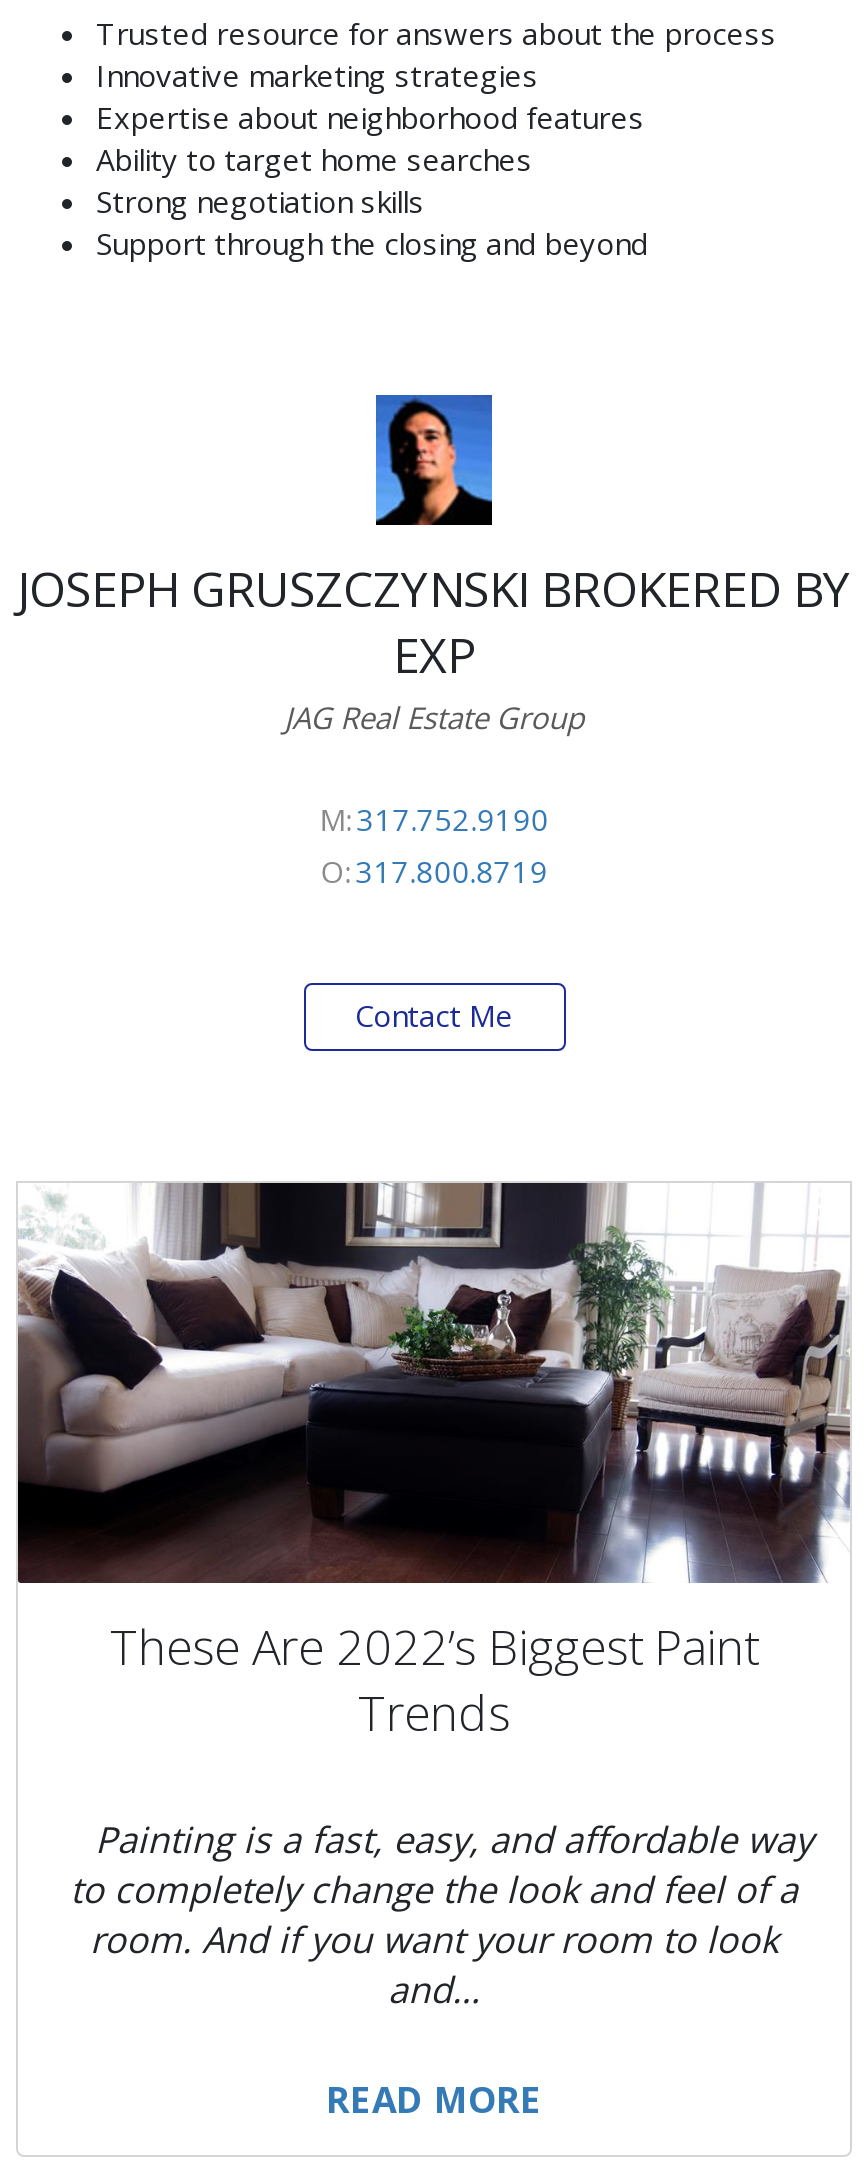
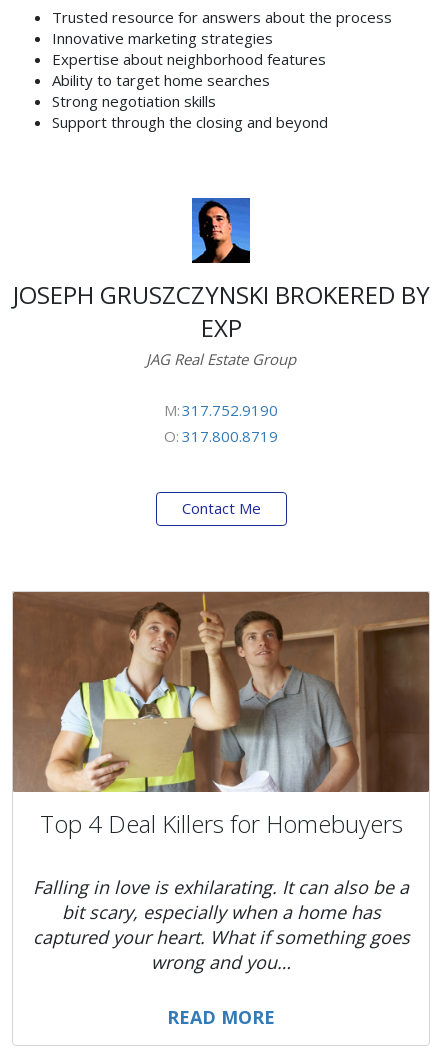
- [image]
- These Are 2022’s Biggest Paint
- Trends
+ [image]
+ Top 4 Deal Killers for Homebuyers

- Painting is a fast, easy, and affordable way
- to completely change the look and feel of a
- room. And if you want your room to look
- and…
+ Falling in love is exhilarating. It can also be a
+ bit scary, especially when a home has
+ captured your heart. What if something goes
+ wrong and you…
